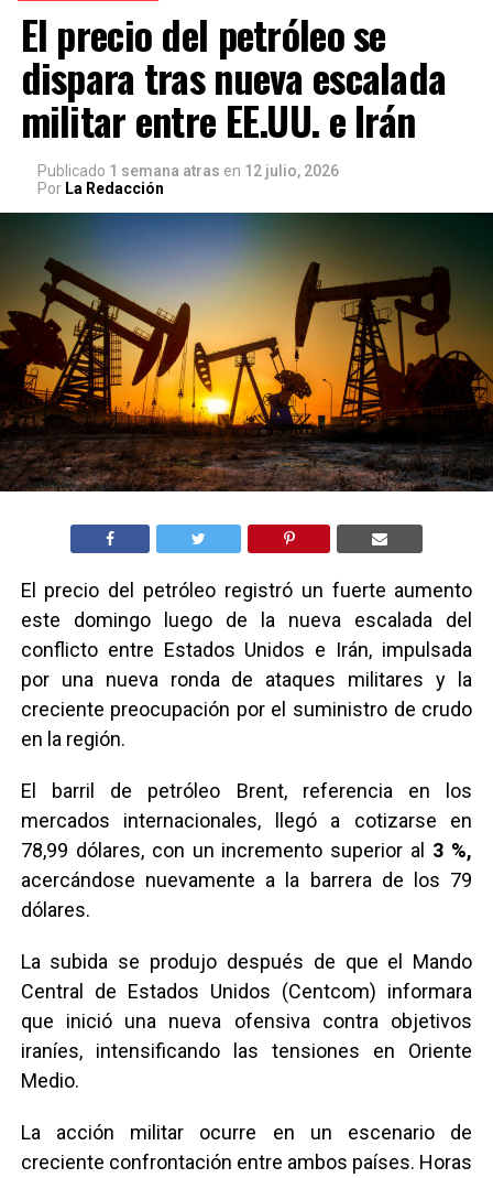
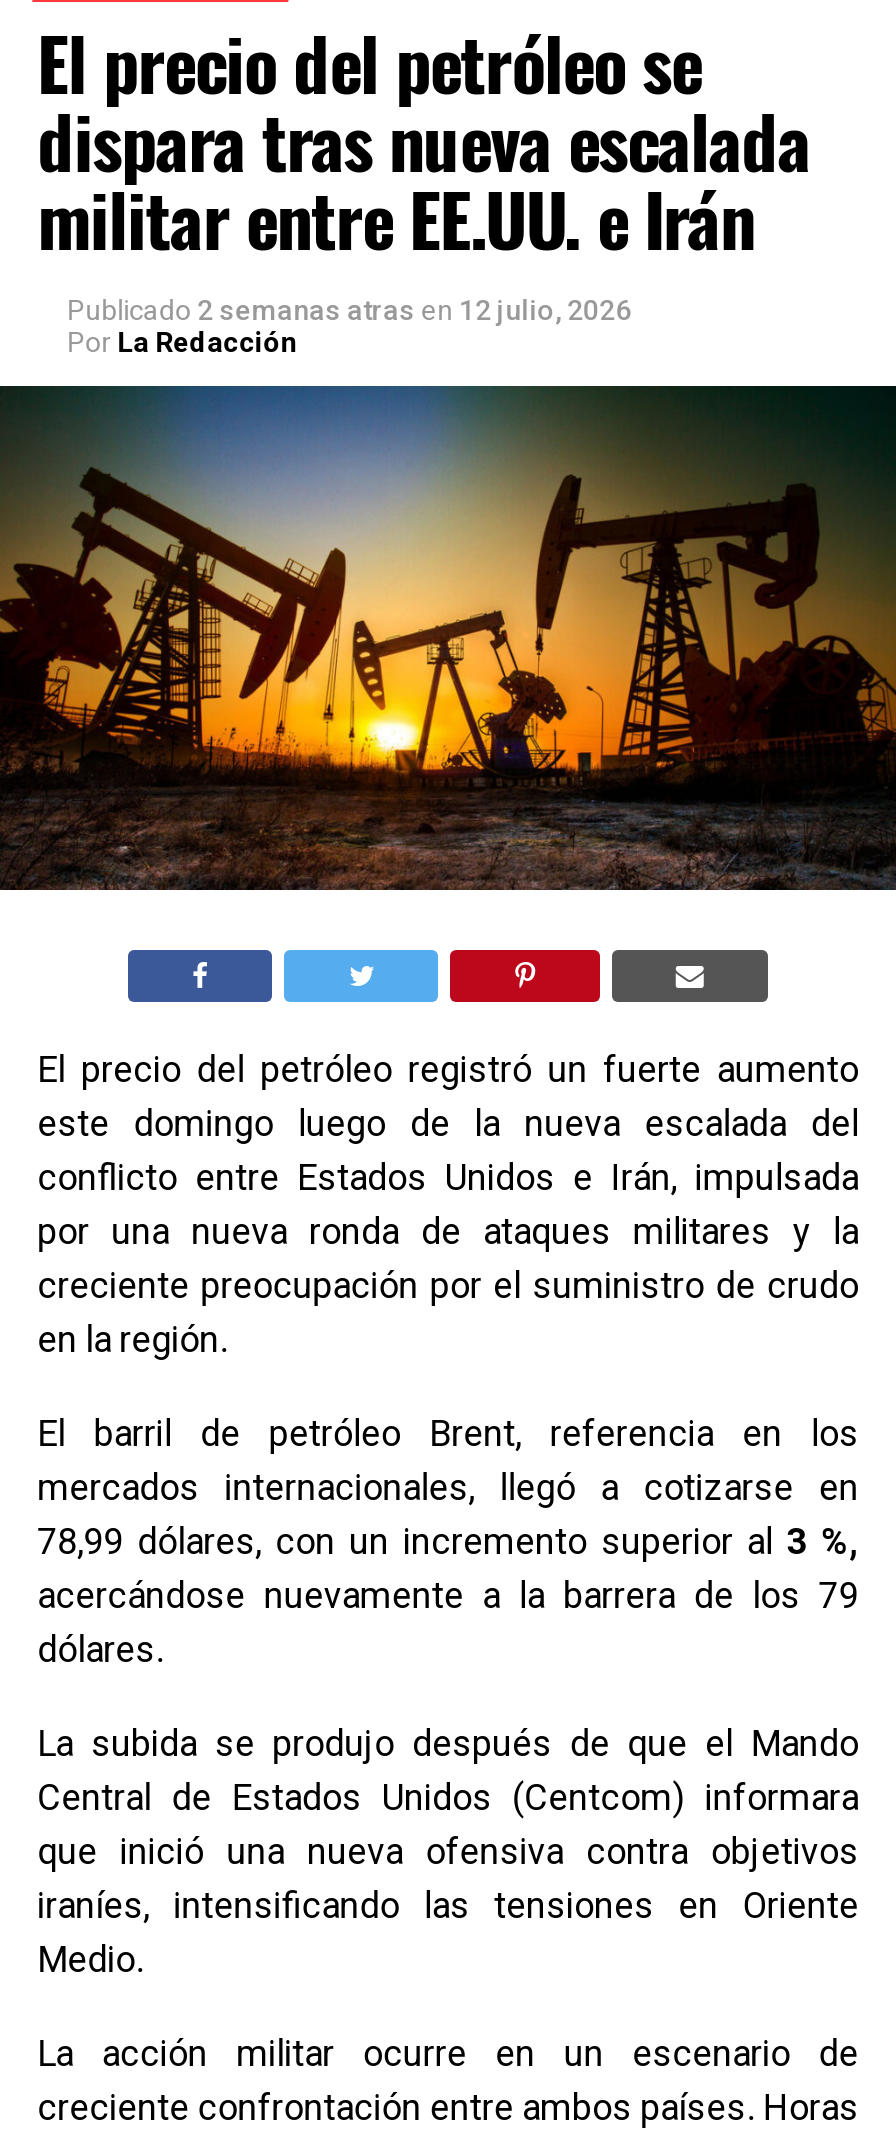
- Publicado 1 semana atras en 12 julio, 2026
+ Publicado 2 semanas atras en 12 julio, 2026
